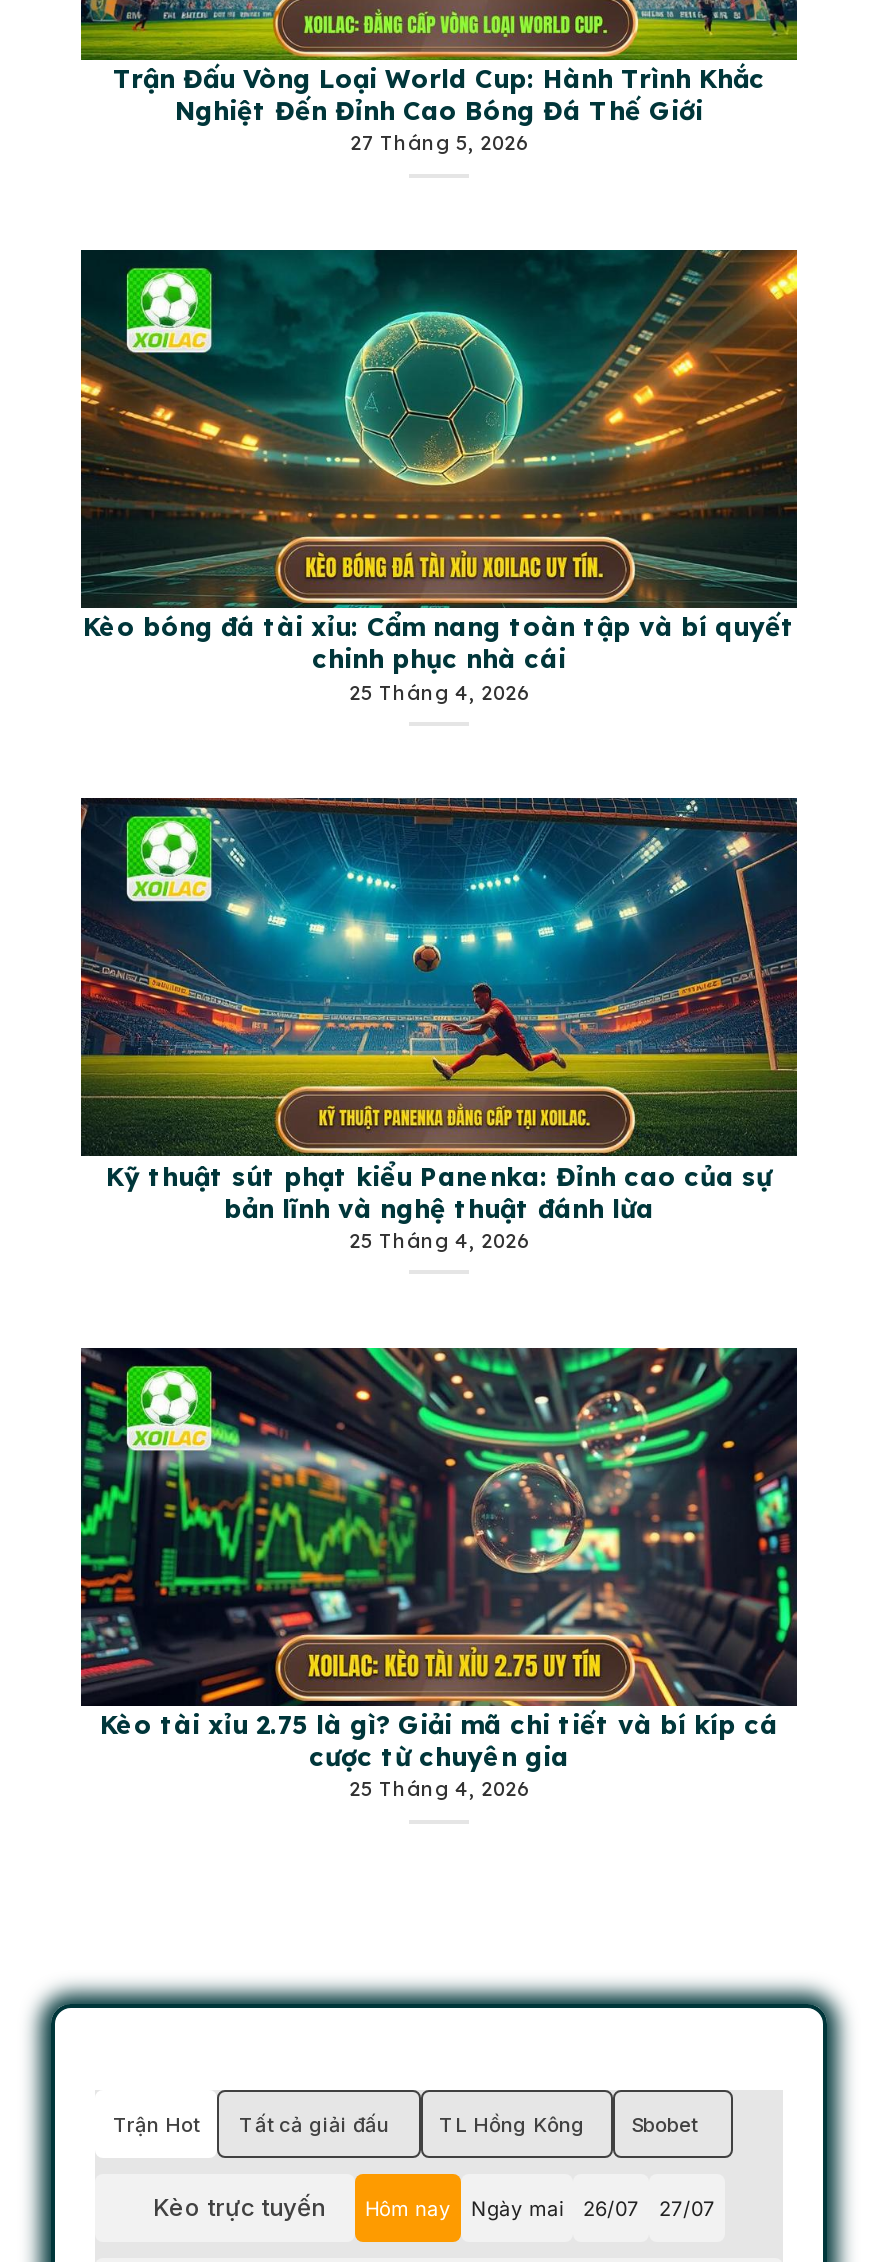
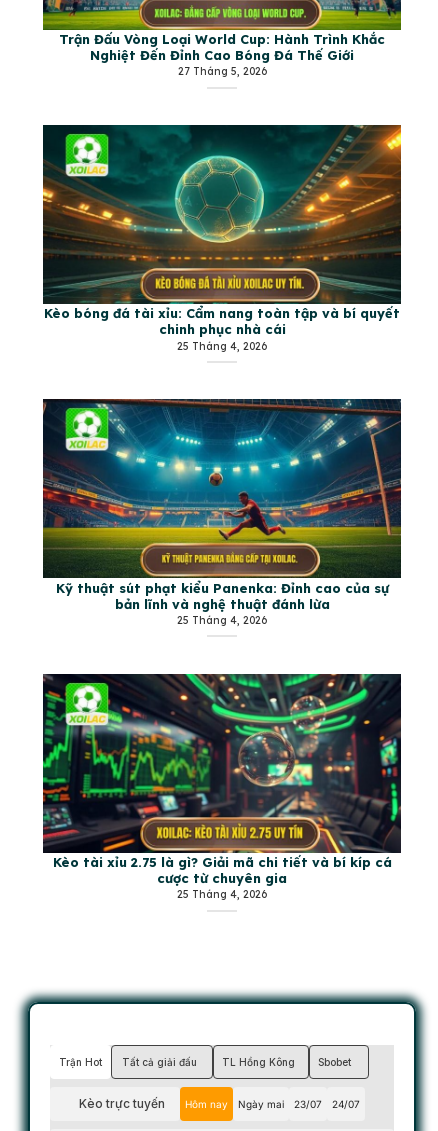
- 26/07
- 27/07
+ 23/07
+ 24/07
